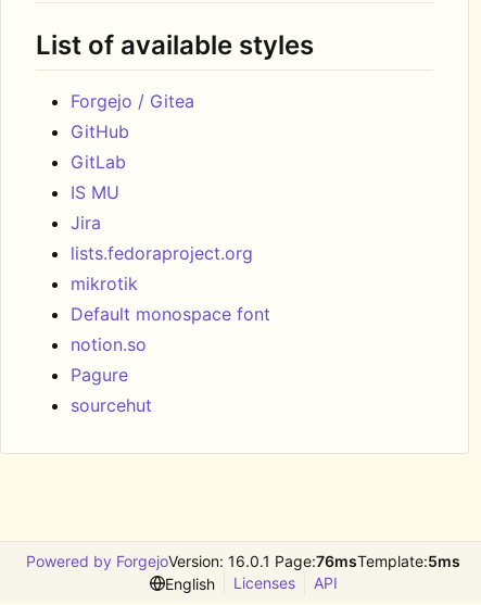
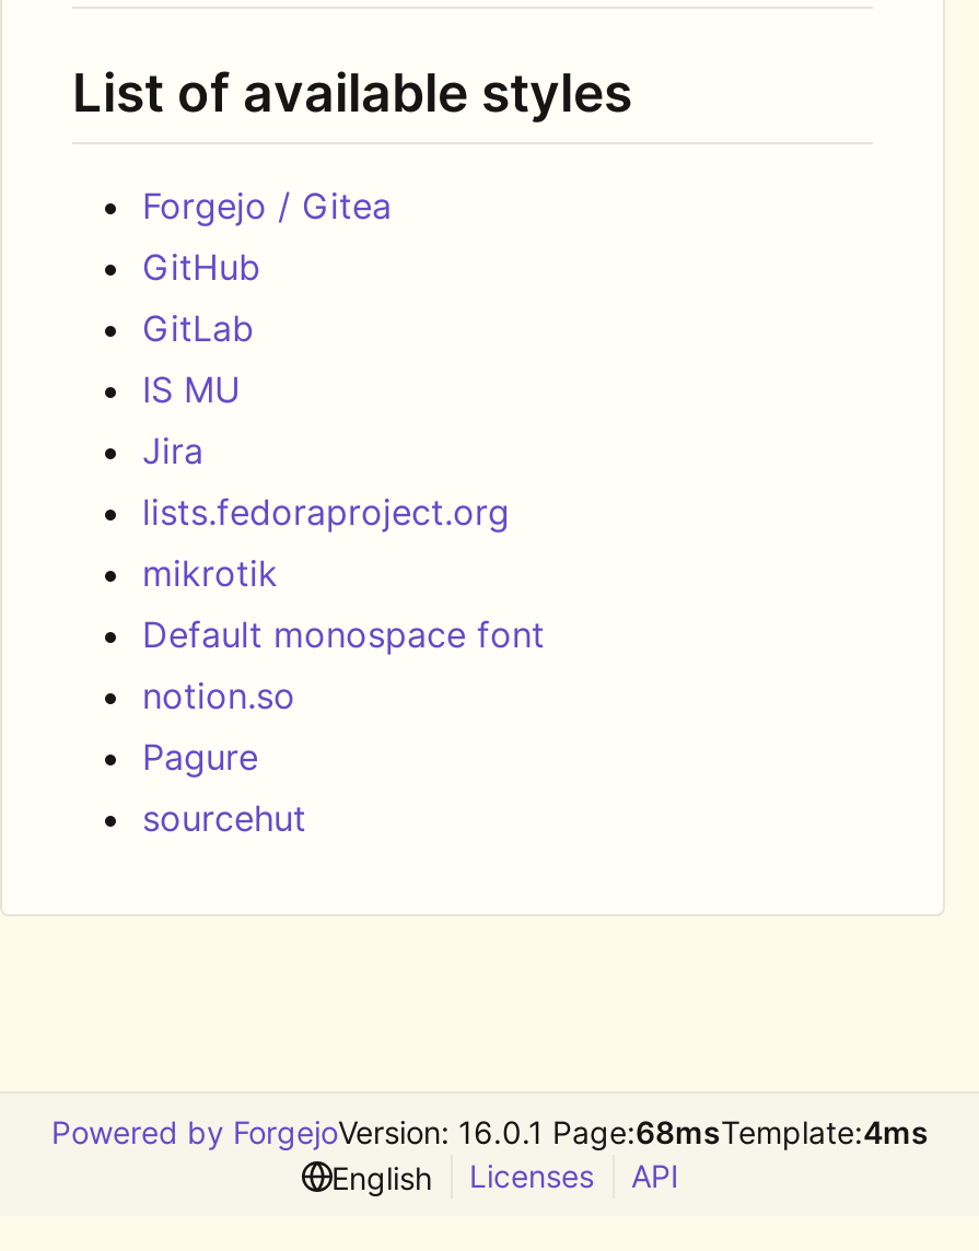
- Powered by ForgejoVersion: 16.0.1 Page:76msTemplate:5ms
+ Powered by ForgejoVersion: 16.0.1 Page:68msTemplate:4ms
